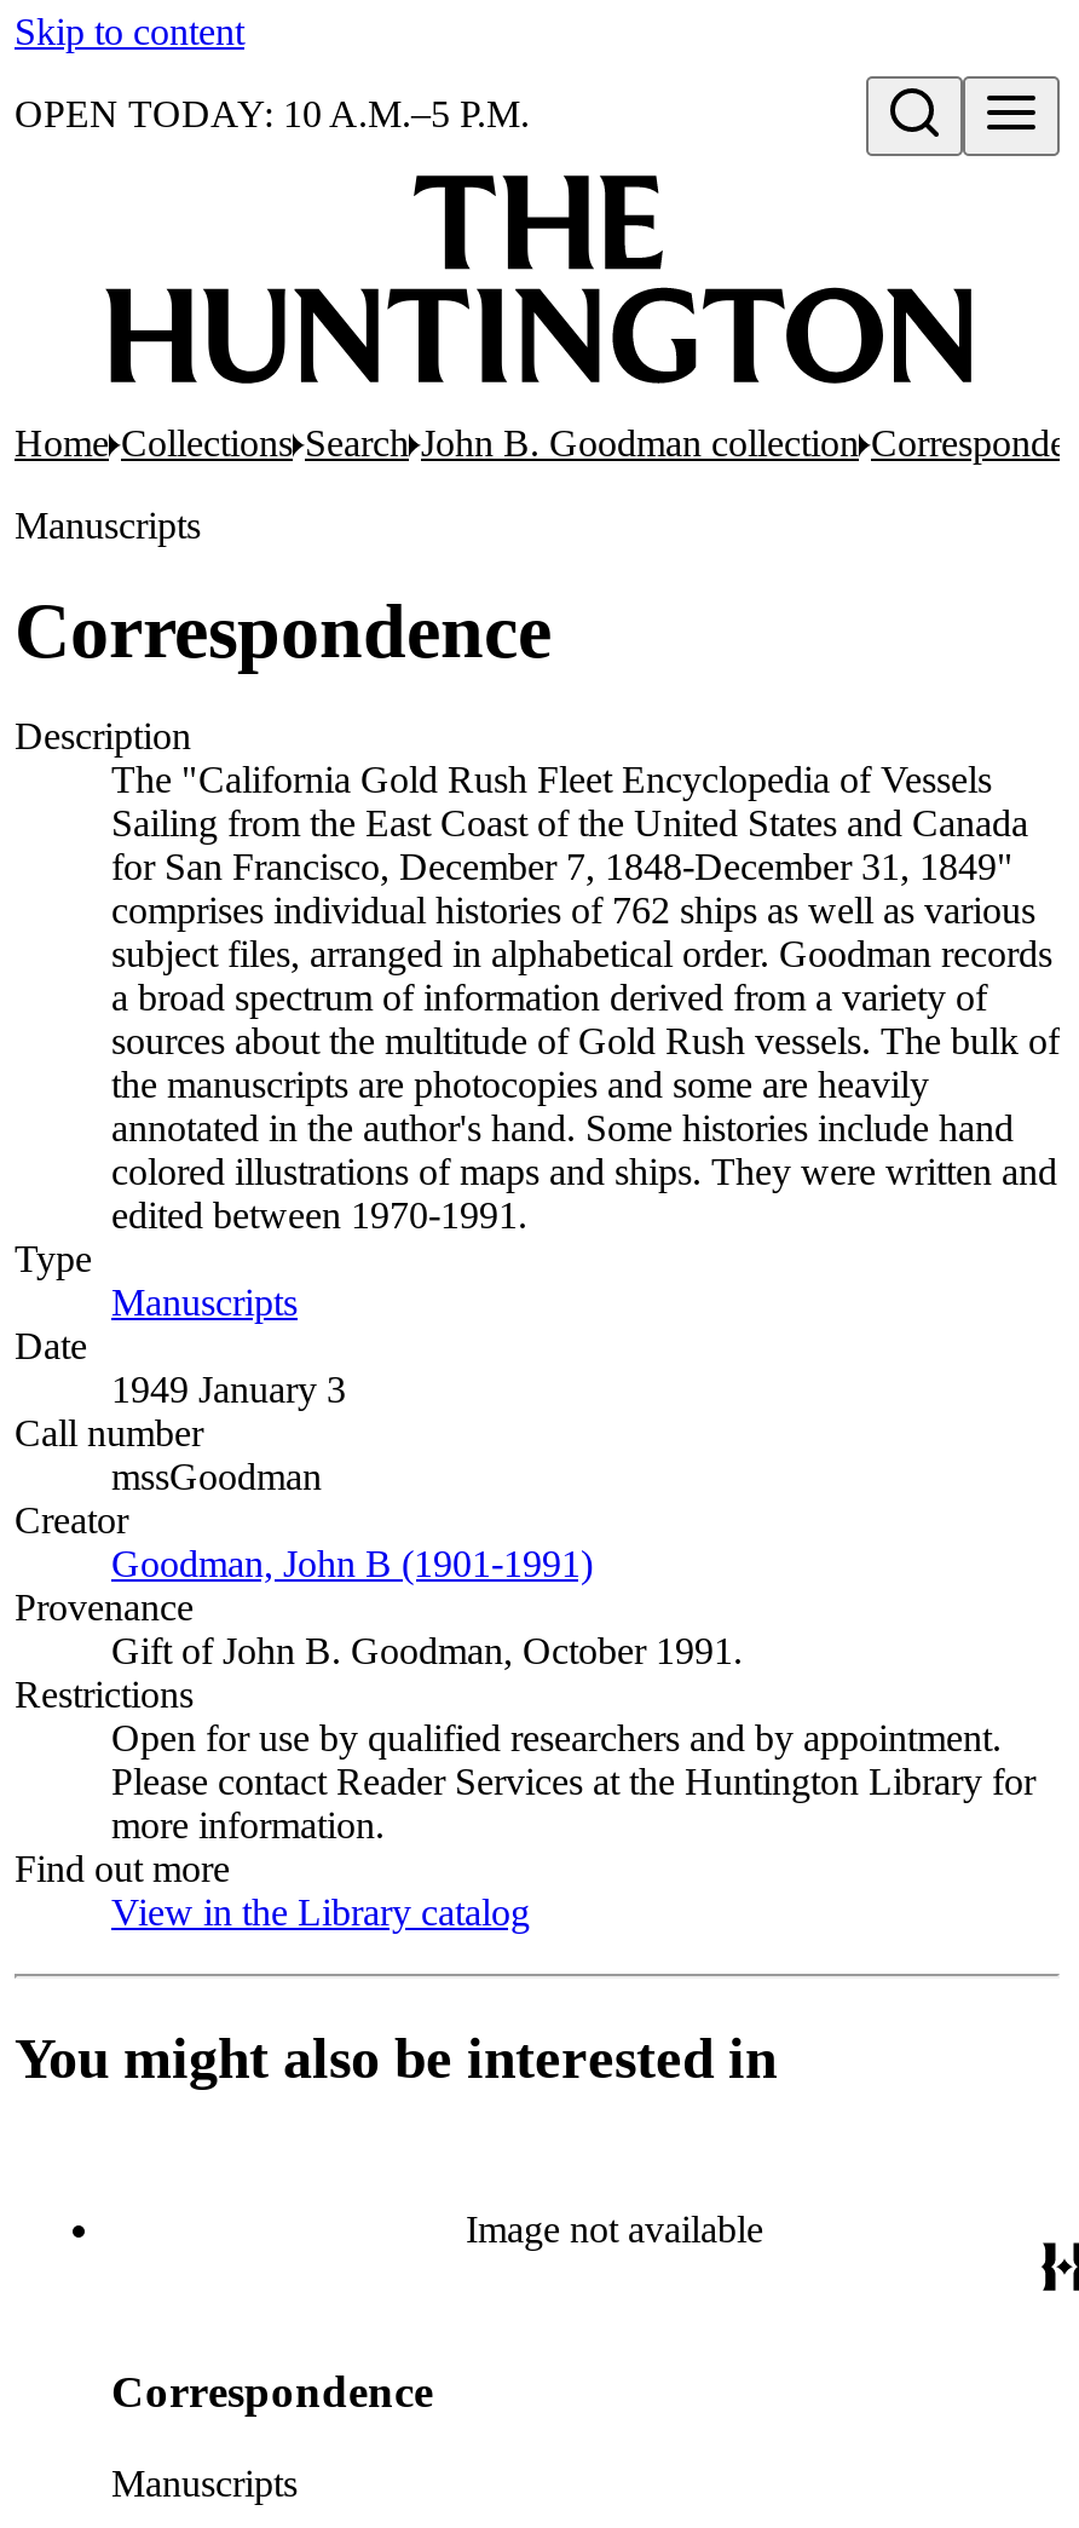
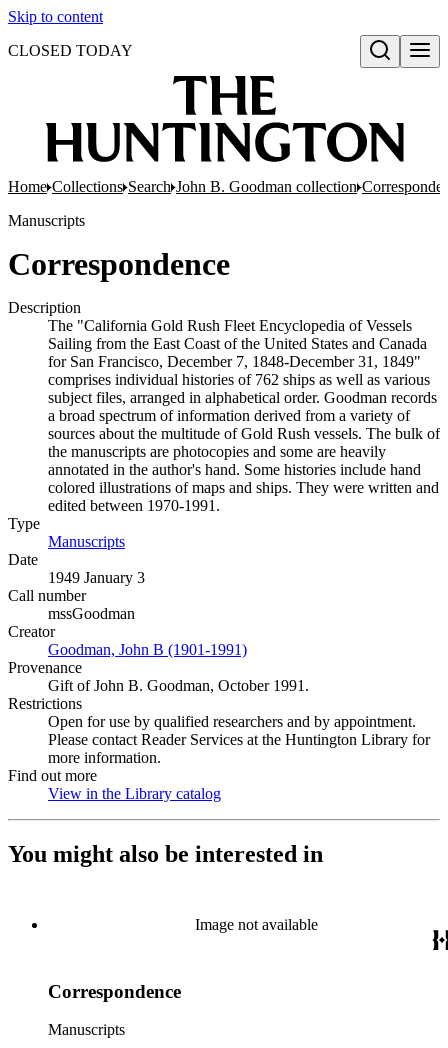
- OPEN TODAY: 10 A.M.–5 P.M.
+ CLOSED TODAY
